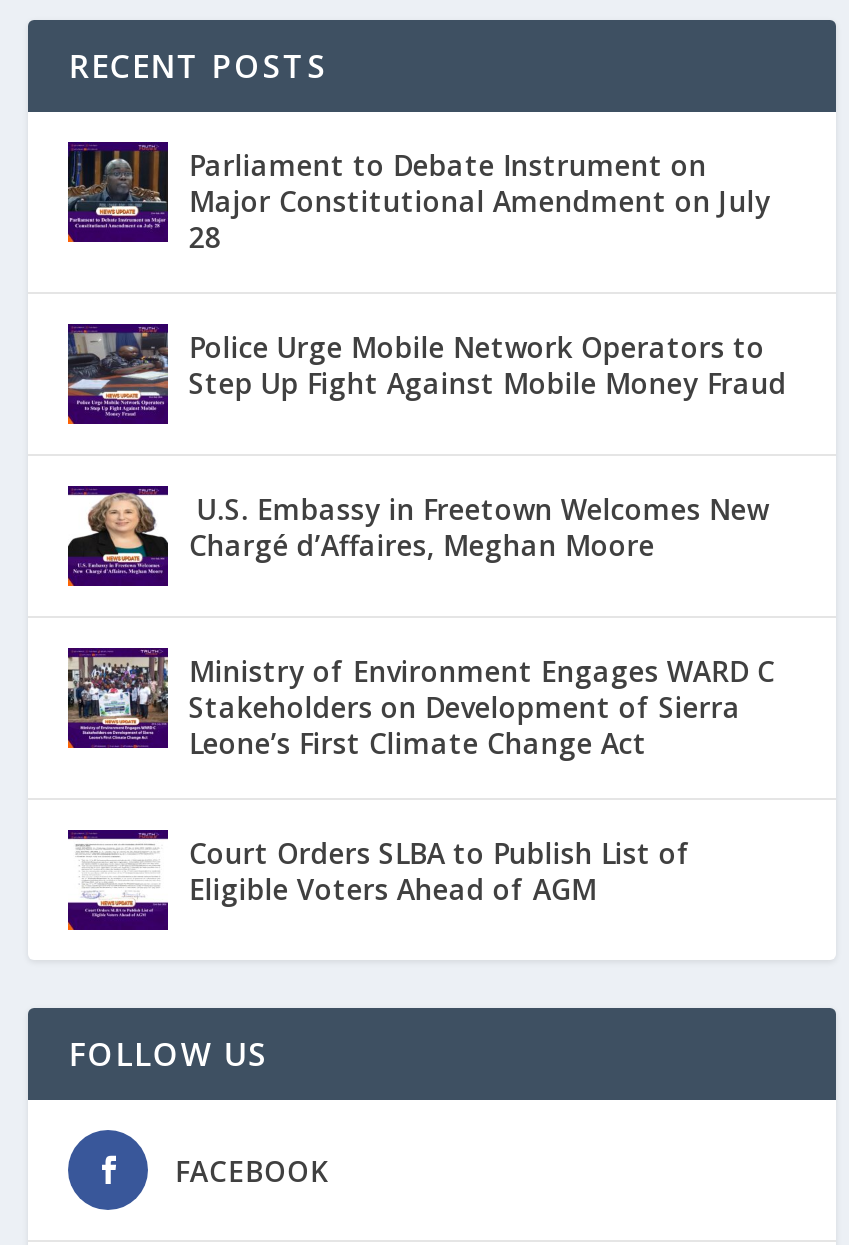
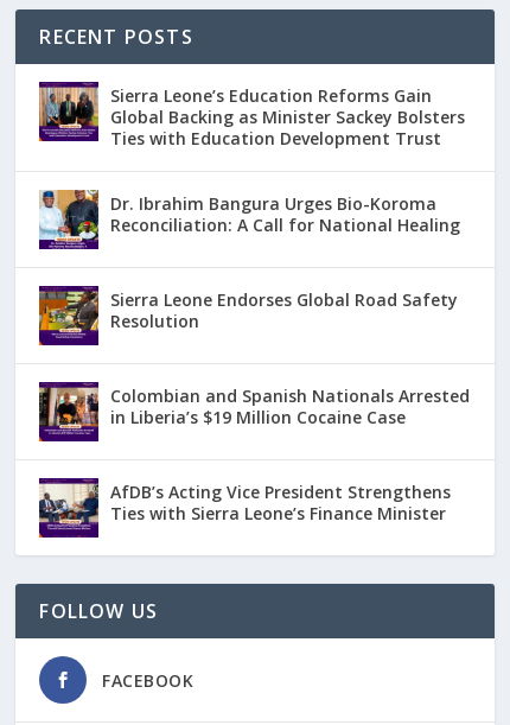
- [image]
- Parliament to Debate Instrument on
- Major Constitutional Amendment on July
- 28
+ [image]
+ Sierra Leone’s Education Reforms Gain
+ Global Backing as Minister Sackey Bolsters
+ Ties with Education Development Trust

- [image]
- Police Urge Mobile Network Operators to
- Step Up Fight Against Mobile Money Fraud
+ [image]
+ Dr. Ibrahim Bangura Urges Bio-Koroma
+ Reconciliation: A Call for National Healing

- [image]
- U.S. Embassy in Freetown Welcomes New
- Chargé d’Affaires, Meghan Moore
+ [image]
+ Sierra Leone Endorses Global Road Safety
+ Resolution

- [image]
- Ministry of Environment Engages WARD C
- Stakeholders on Development of Sierra
- Leone’s First Climate Change Act
+ [image]
+ Colombian and Spanish Nationals Arrested
+ in Liberia’s $19 Million Cocaine Case

- [image]
- Court Orders SLBA to Publish List of
- Eligible Voters Ahead of AGM
+ [image]
+ AfDB’s Acting Vice President Strengthens
+ Ties with Sierra Leone’s Finance Minister
